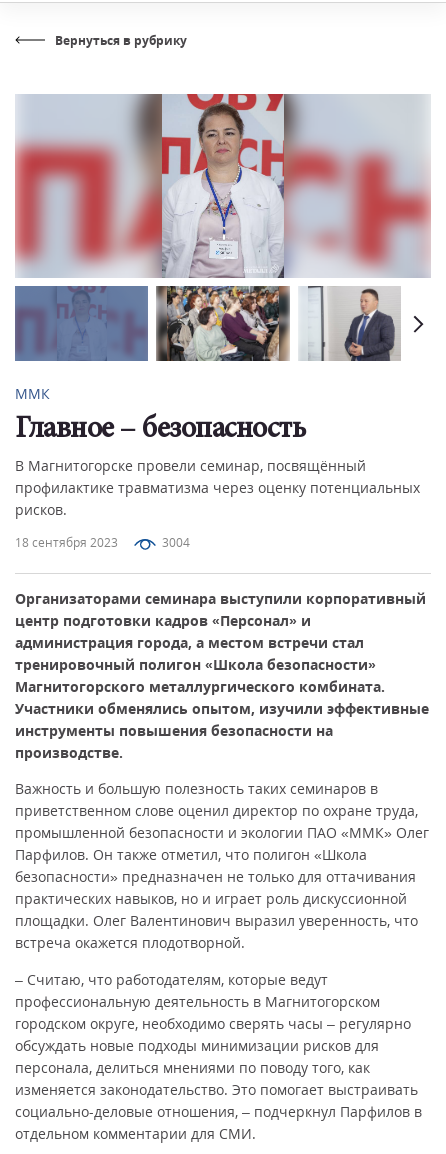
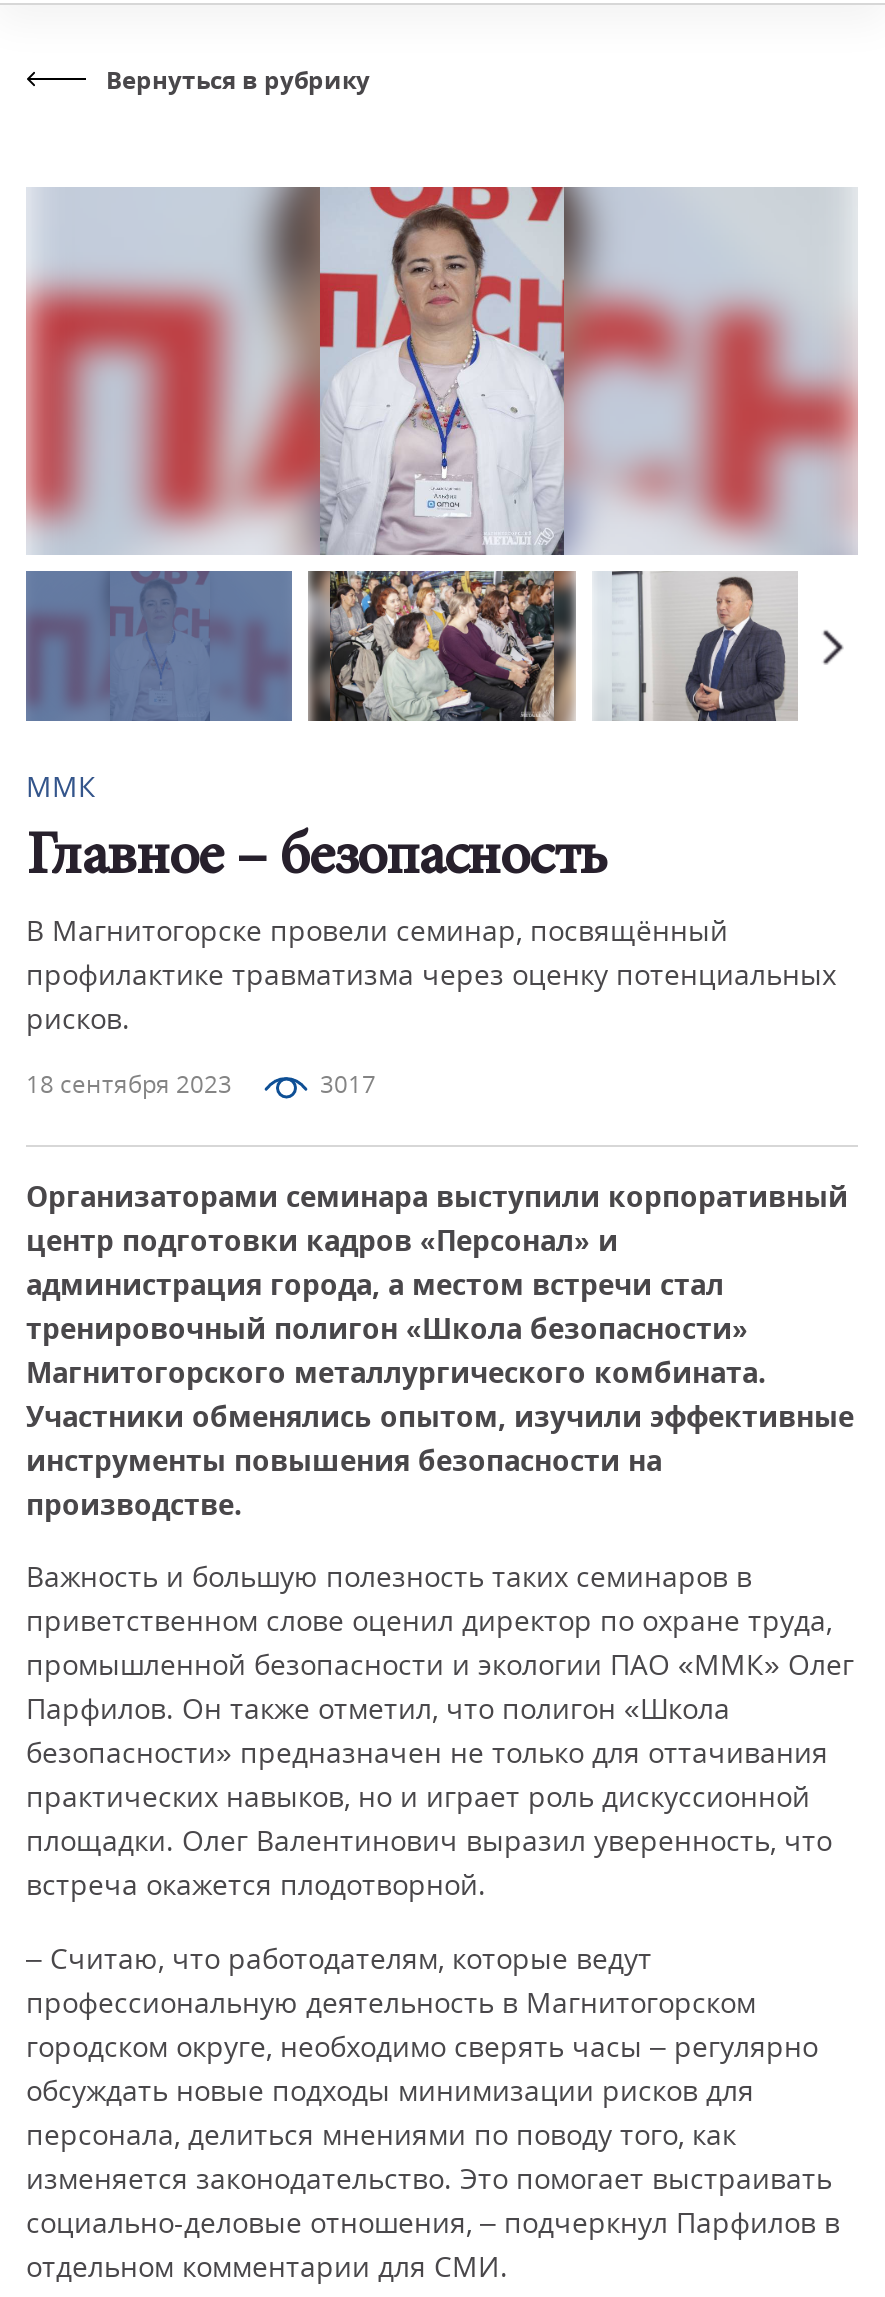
- 3004
+ 3017
